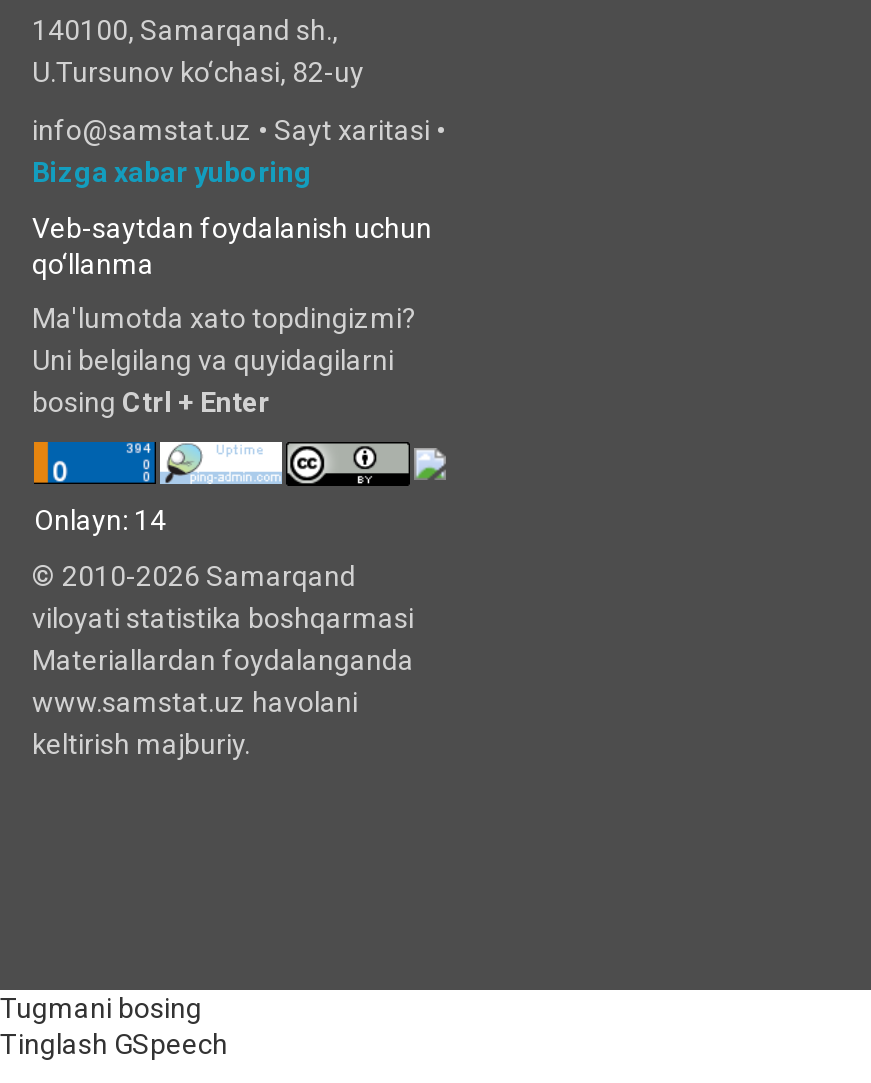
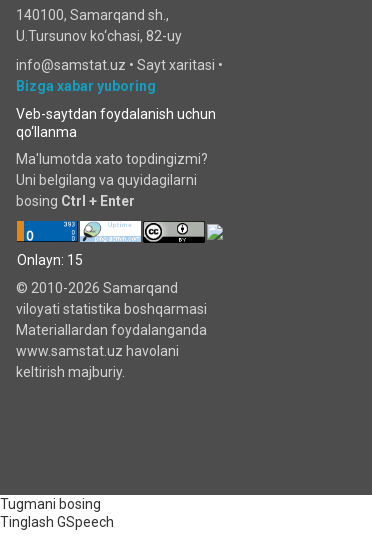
- Onlayn: 14
+ Onlayn: 15
